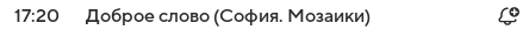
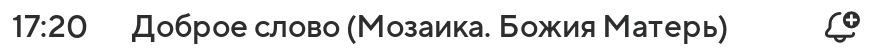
- Доброе слово (София. Мозаики)
+ Доброе слово (Мозаика. Божия Матерь)
